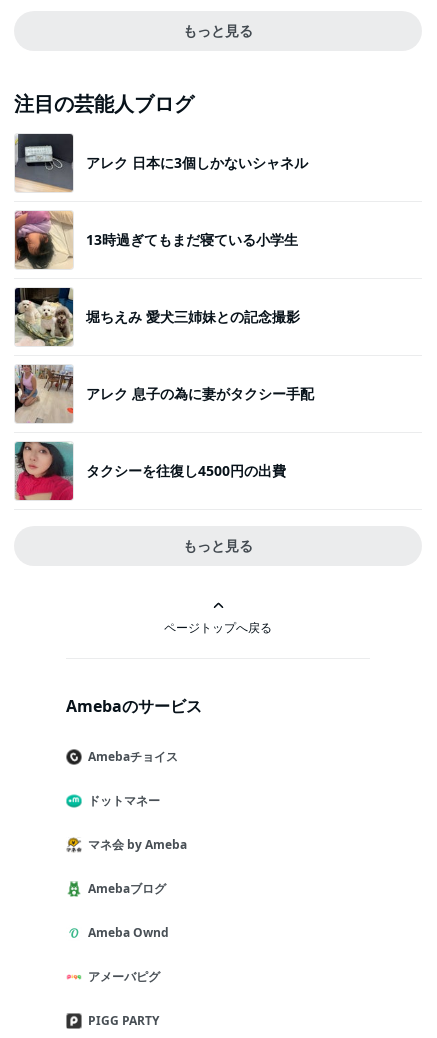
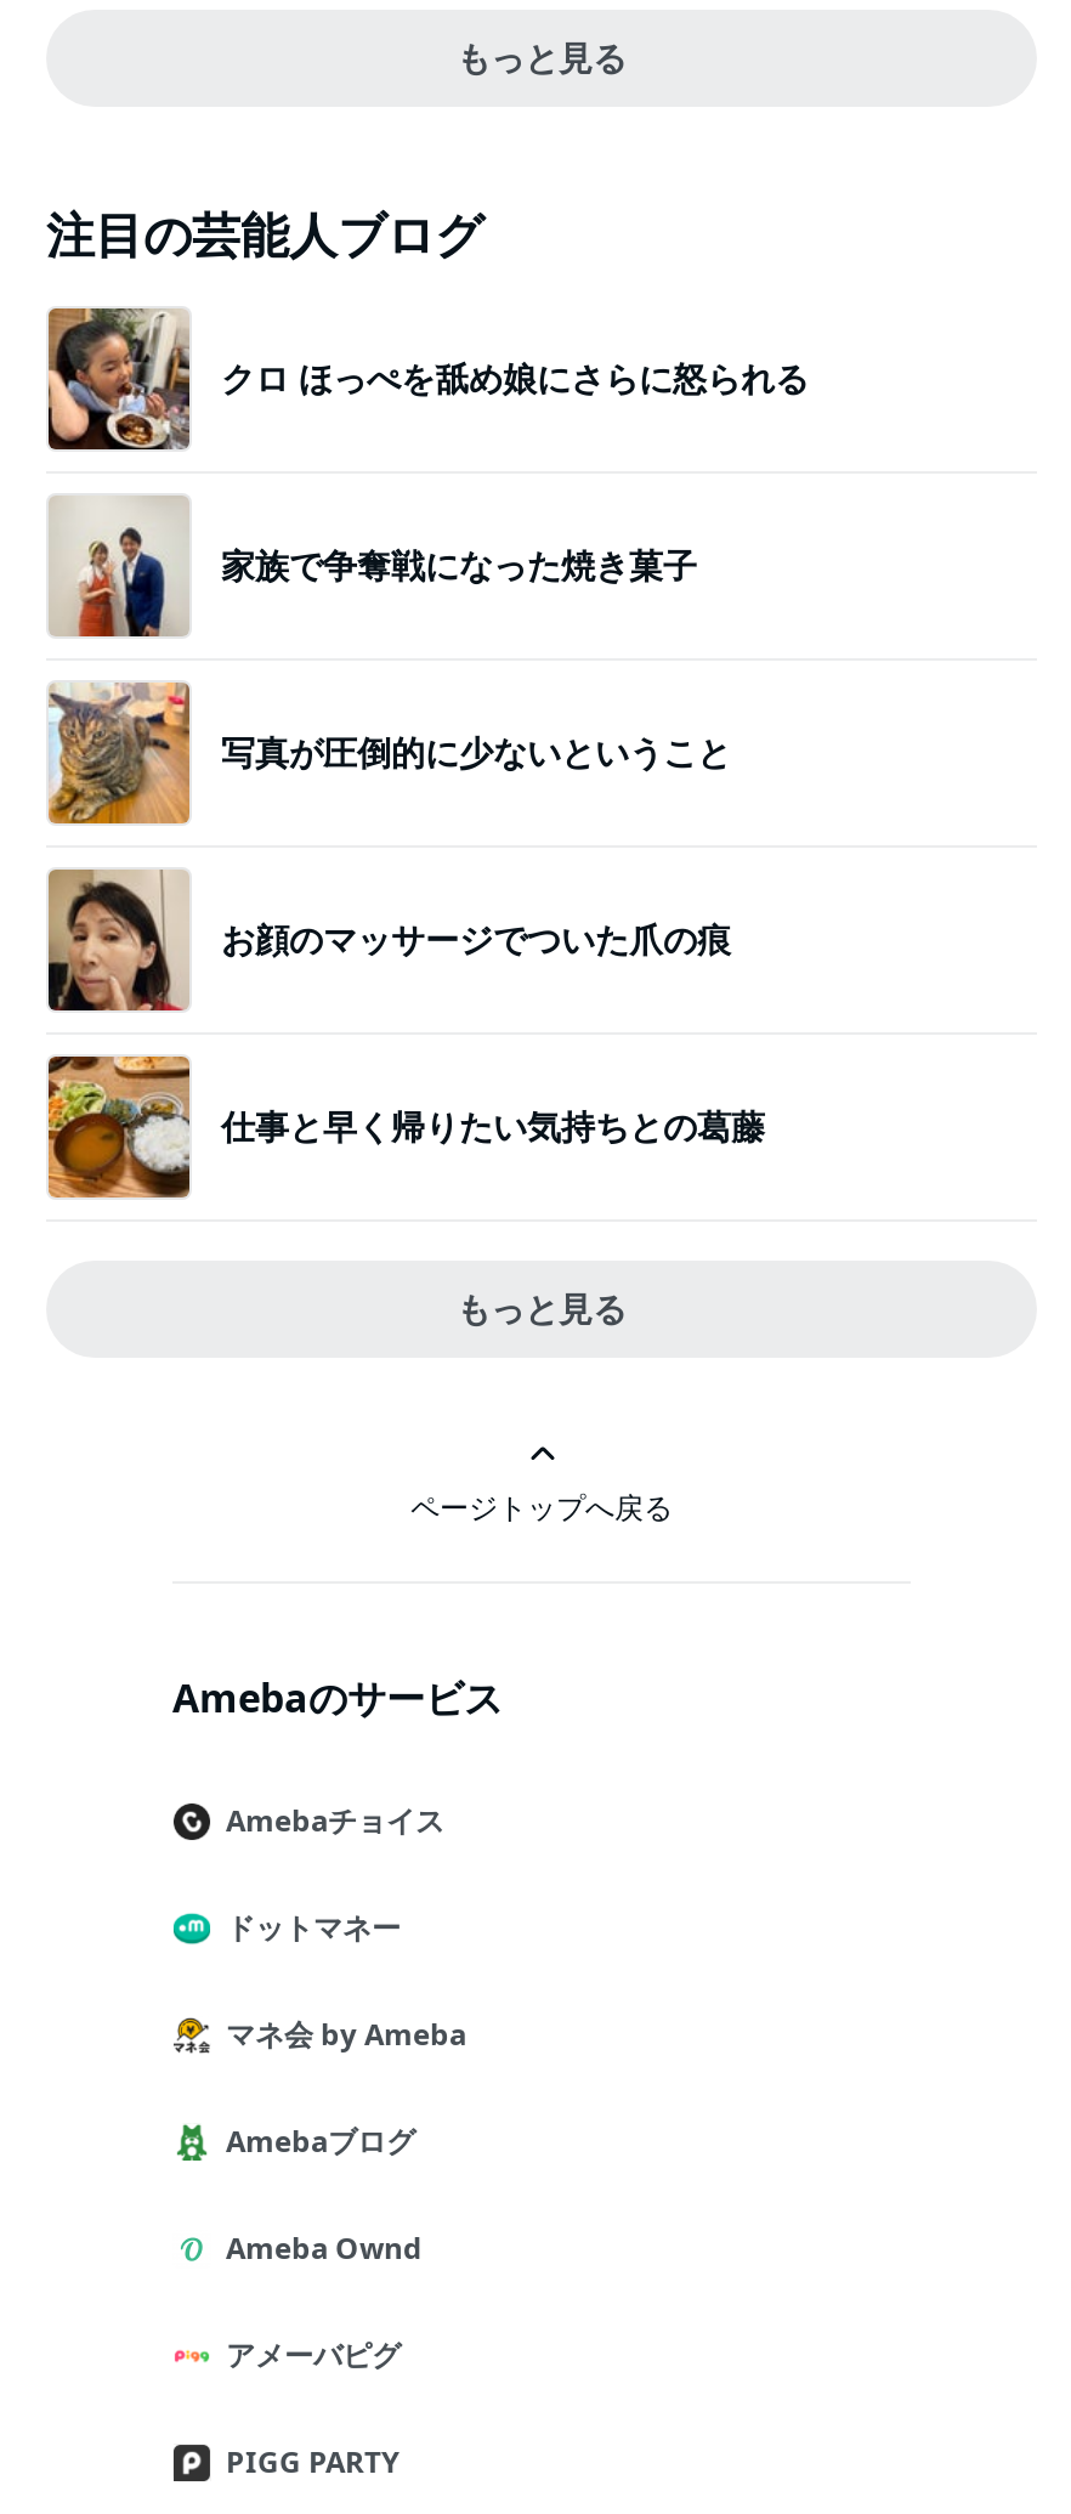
- [image]
- アレク 日本に3個しかないシャネル
+ [image]
+ クロ ほっぺを舐め娘にさらに怒られる

- [image]
- 13時過ぎてもまだ寝ている小学生
+ [image]
+ 家族で争奪戦になった焼き菓子

- [image]
- 堀ちえみ 愛犬三姉妹との記念撮影
+ [image]
+ 写真が圧倒的に少ないということ

- [image]
- アレク 息子の為に妻がタクシー手配
+ [image]
+ お顔のマッサージでついた爪の痕

- [image]
- タクシーを往復し4500円の出費
+ [image]
+ 仕事と早く帰りたい気持ちとの葛藤
